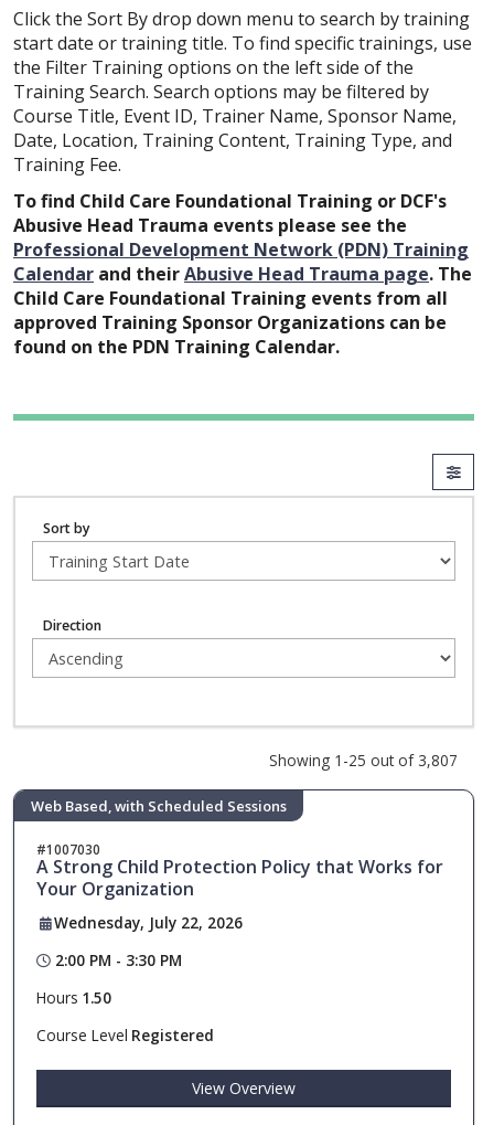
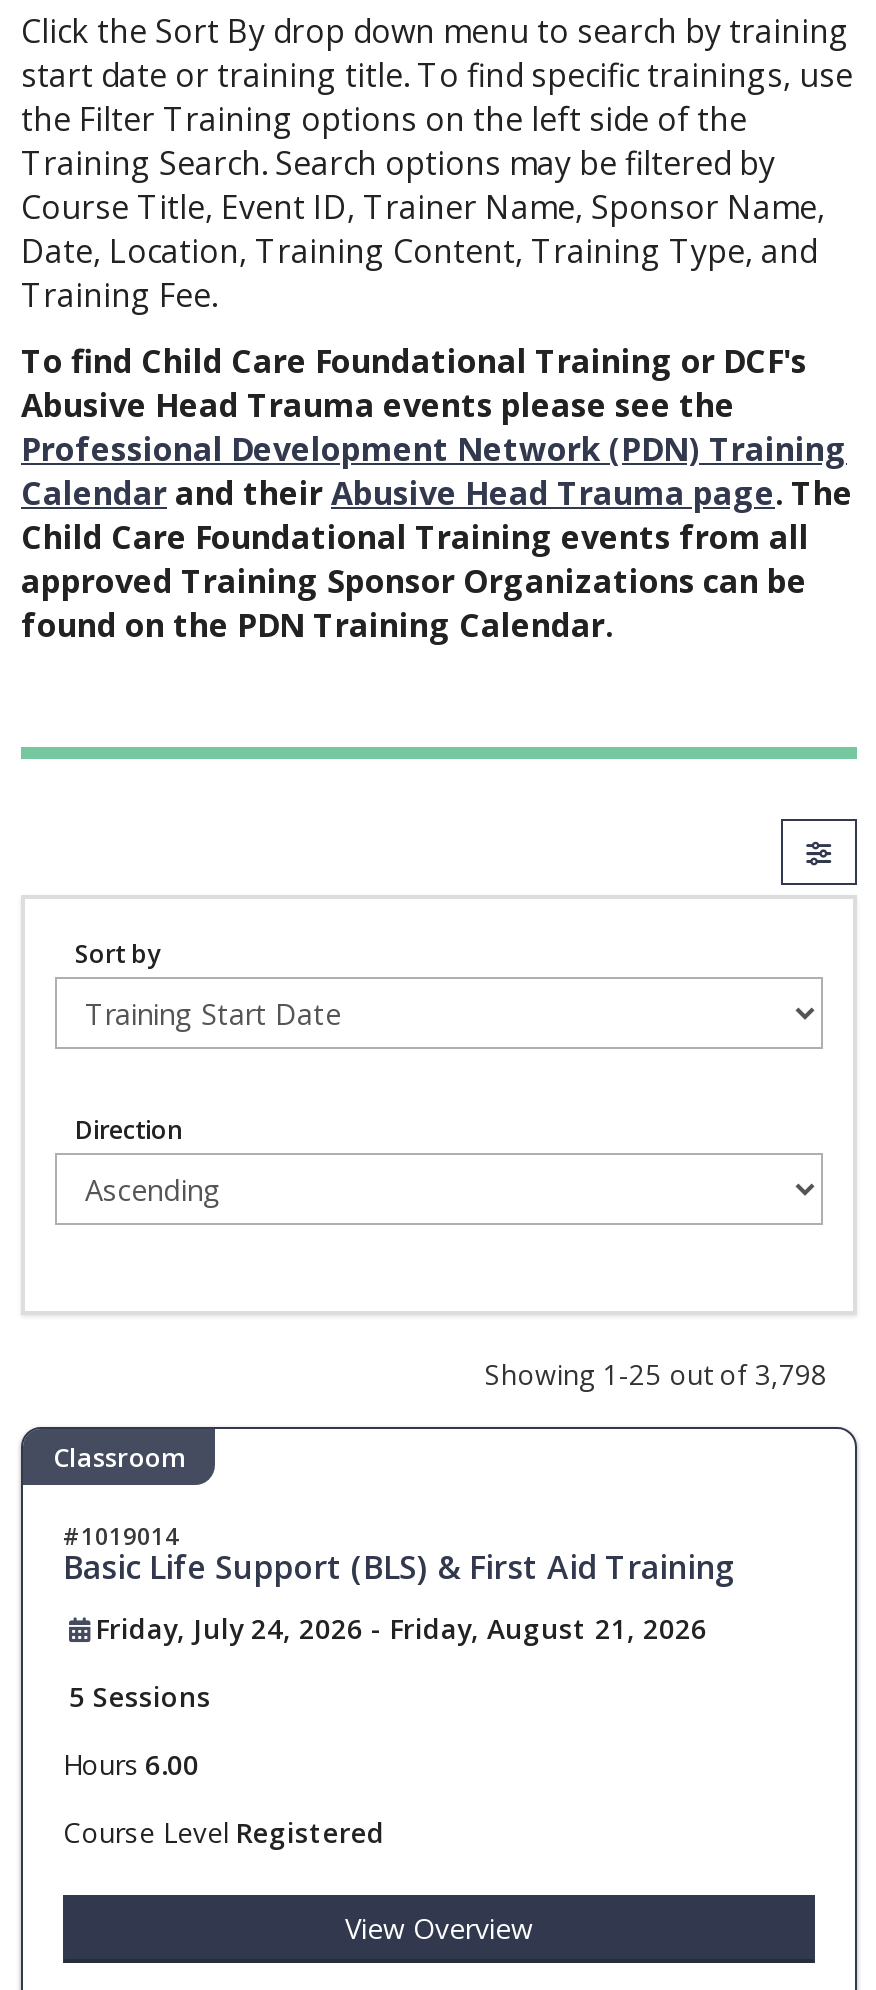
- Showing 1-25 out of 3,807
+ Showing 1-25 out of 3,798

- Web Based, with Scheduled Sessions
+ Classroom

- 1007030
- A Strong Child Protection Policy that Works for
- Your Organization
+ 1019014
+ Basic Life Support (BLS) & First Aid Training

- Wednesday, July 22, 2026
+ Friday, July 24, 2026 - Friday, August 21, 2026

- 2:00 PM - 3:30 PM
+ 5 Sessions

- Hours 1.50
+ Hours 6.00
